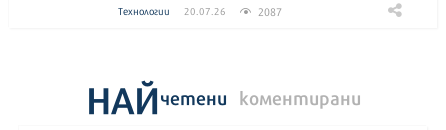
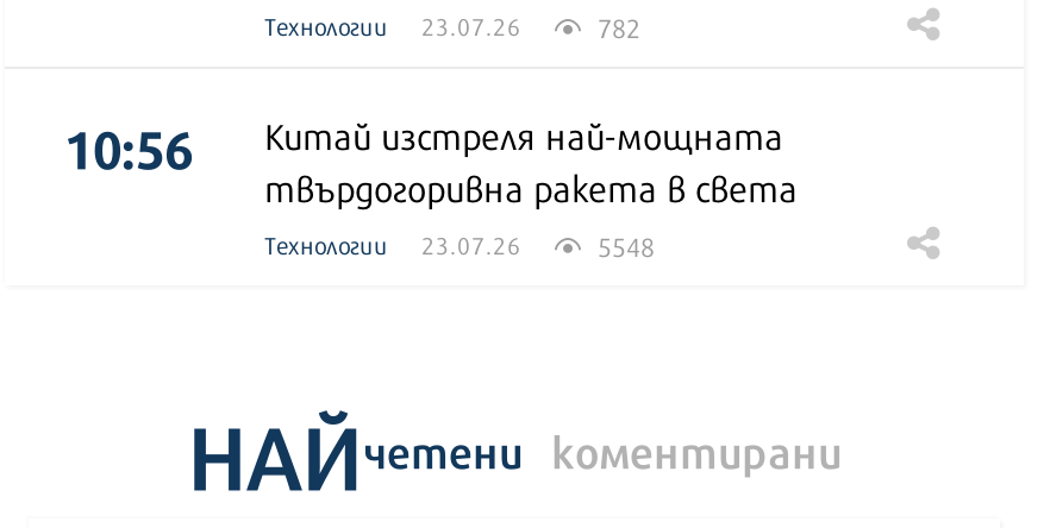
- 20.07.26
- 2087
+ 23.07.26
+ 782
+ 10:56
+ Китай изстреля най-мощната
+ твърдогоривна ракета в света
+ Технологии
+ 23.07.26
+ 5548
